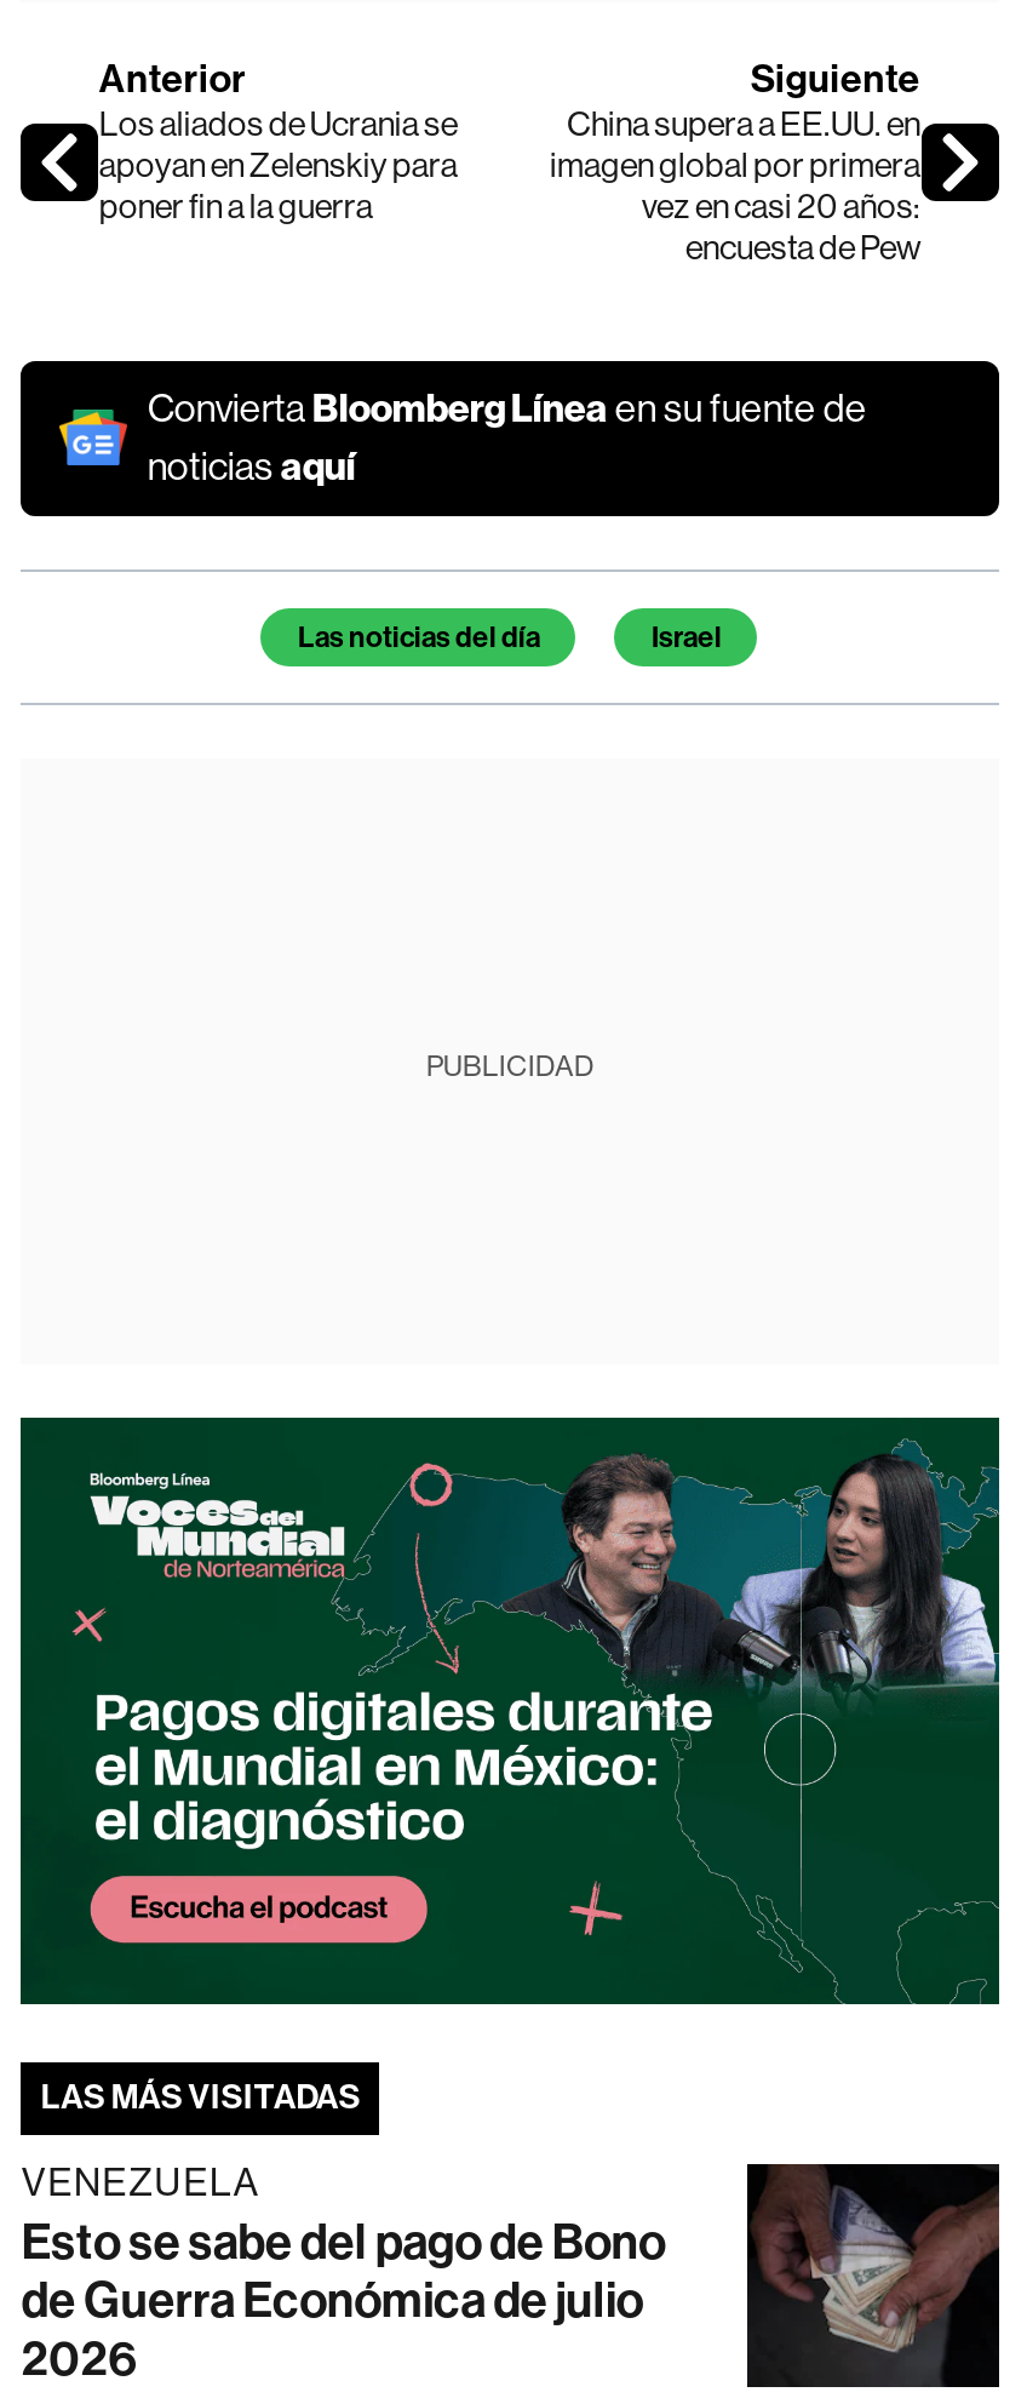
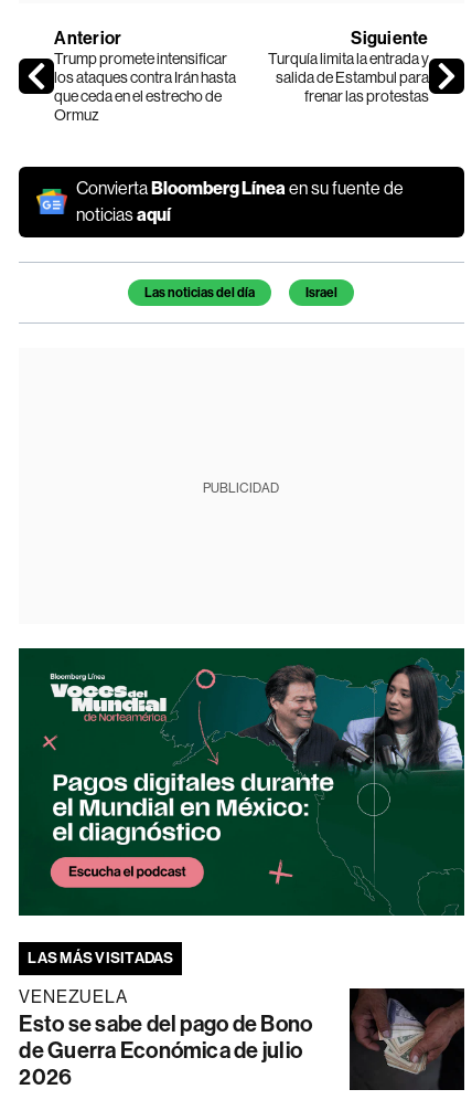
- Los aliados de Ucrania se
- apoyan en Zelenskiy para
- poner fin a la guerra
+ Trump promete intensificar
+ los ataques contra Irán hasta
+ que ceda en el estrecho de
+ Ormuz

- China supera a EE.UU. en
- imagen global por primera
- vez en casi 20 años:
- encuesta de Pew
+ Turquía limita la entrada y
+ salida de Estambul para
+ frenar las protestas
